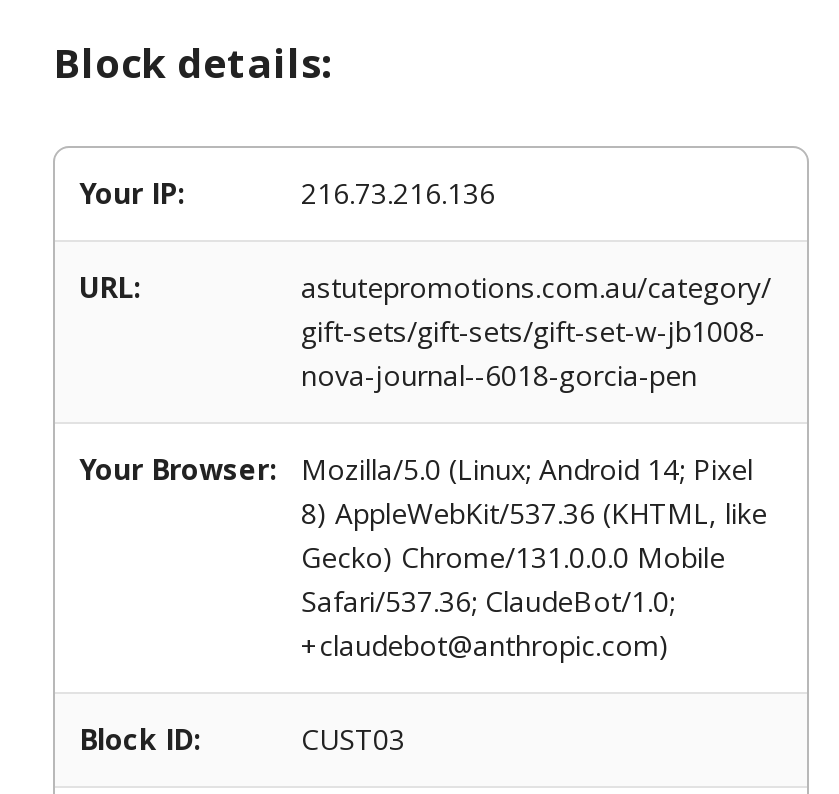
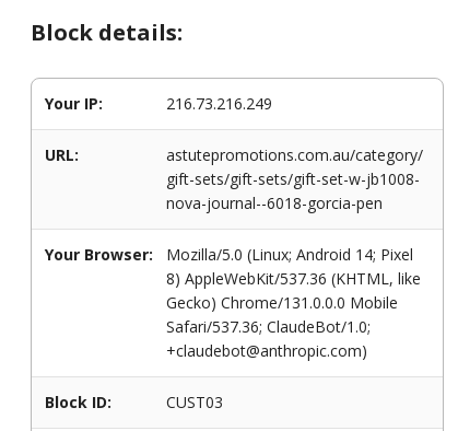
- 216.73.216.136
+ 216.73.216.249
